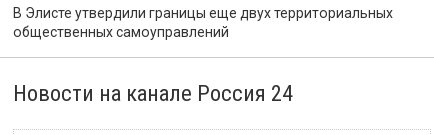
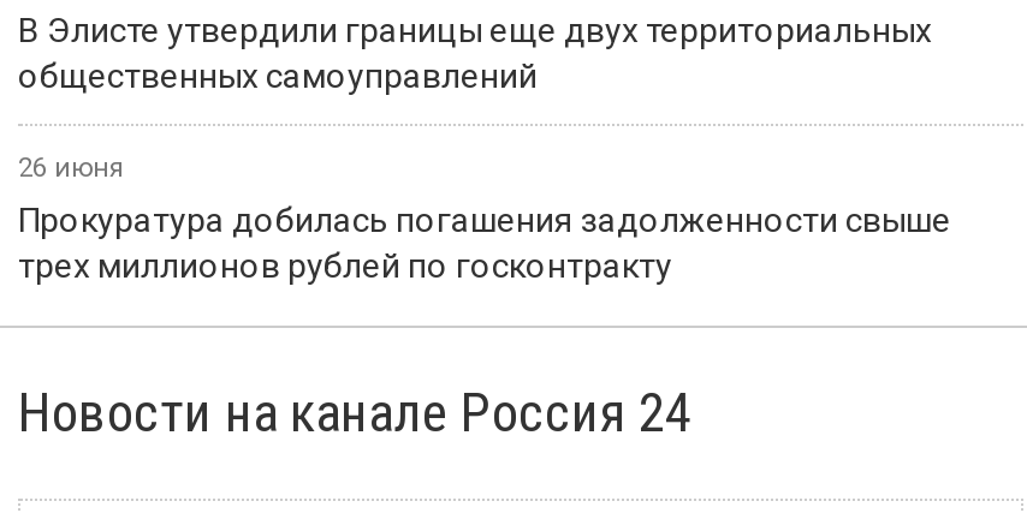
+ 26 июня
+ Прокуратура добилась погашения задолженности свыше
+ трех миллионов рублей по госконтракту
